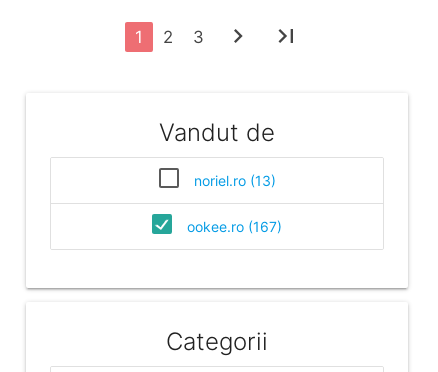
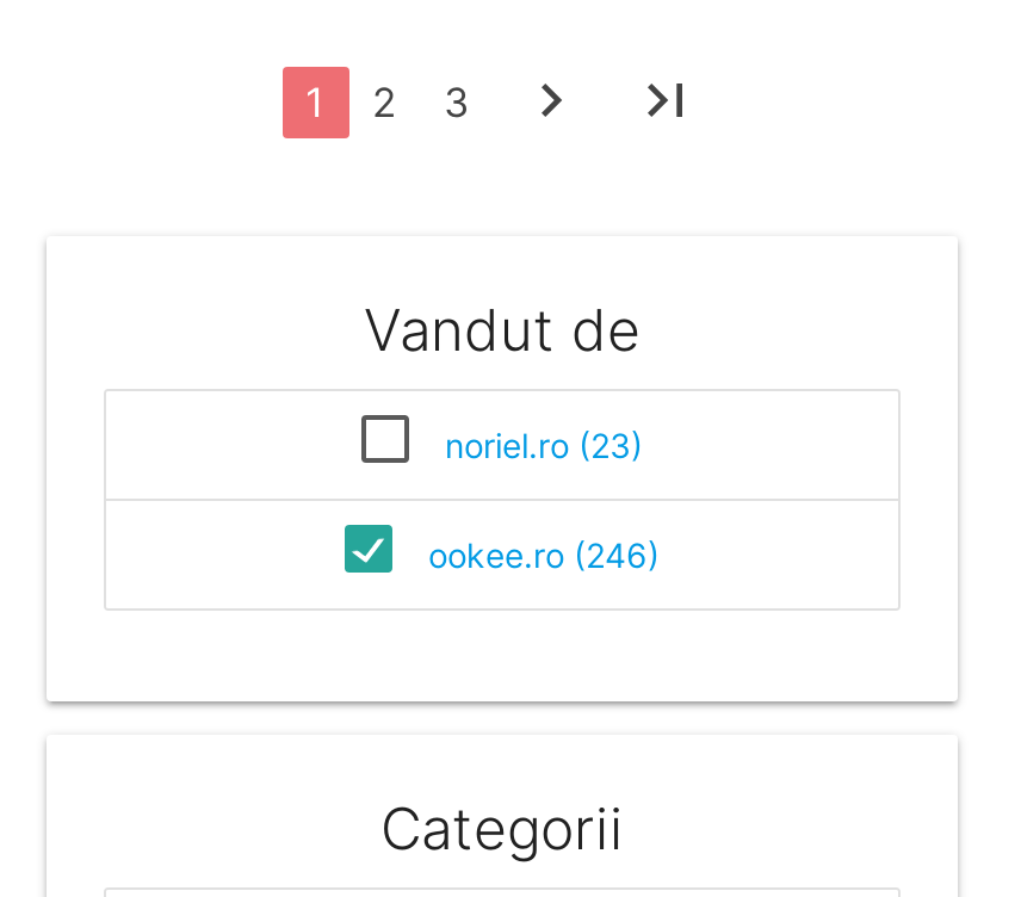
- noriel.ro (13)
+ noriel.ro (23)

- ookee.ro (167)
+ ookee.ro (246)
